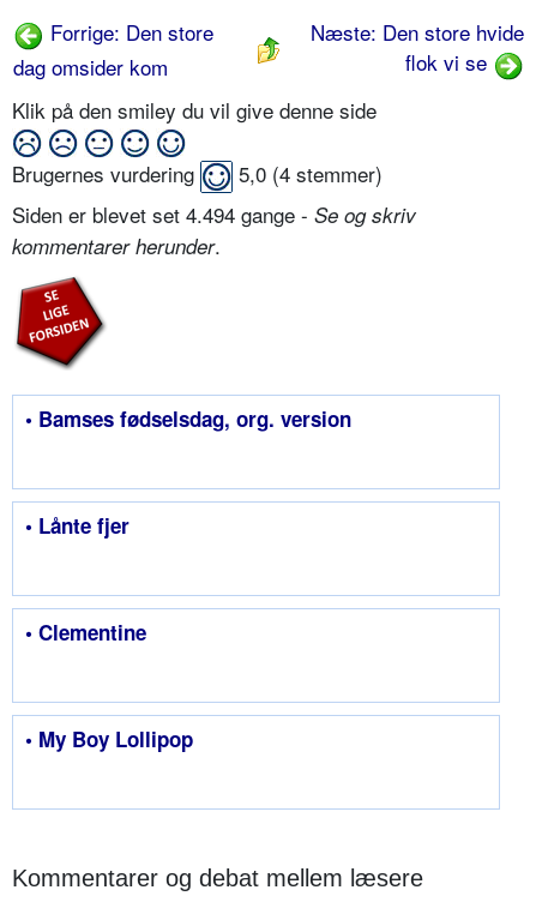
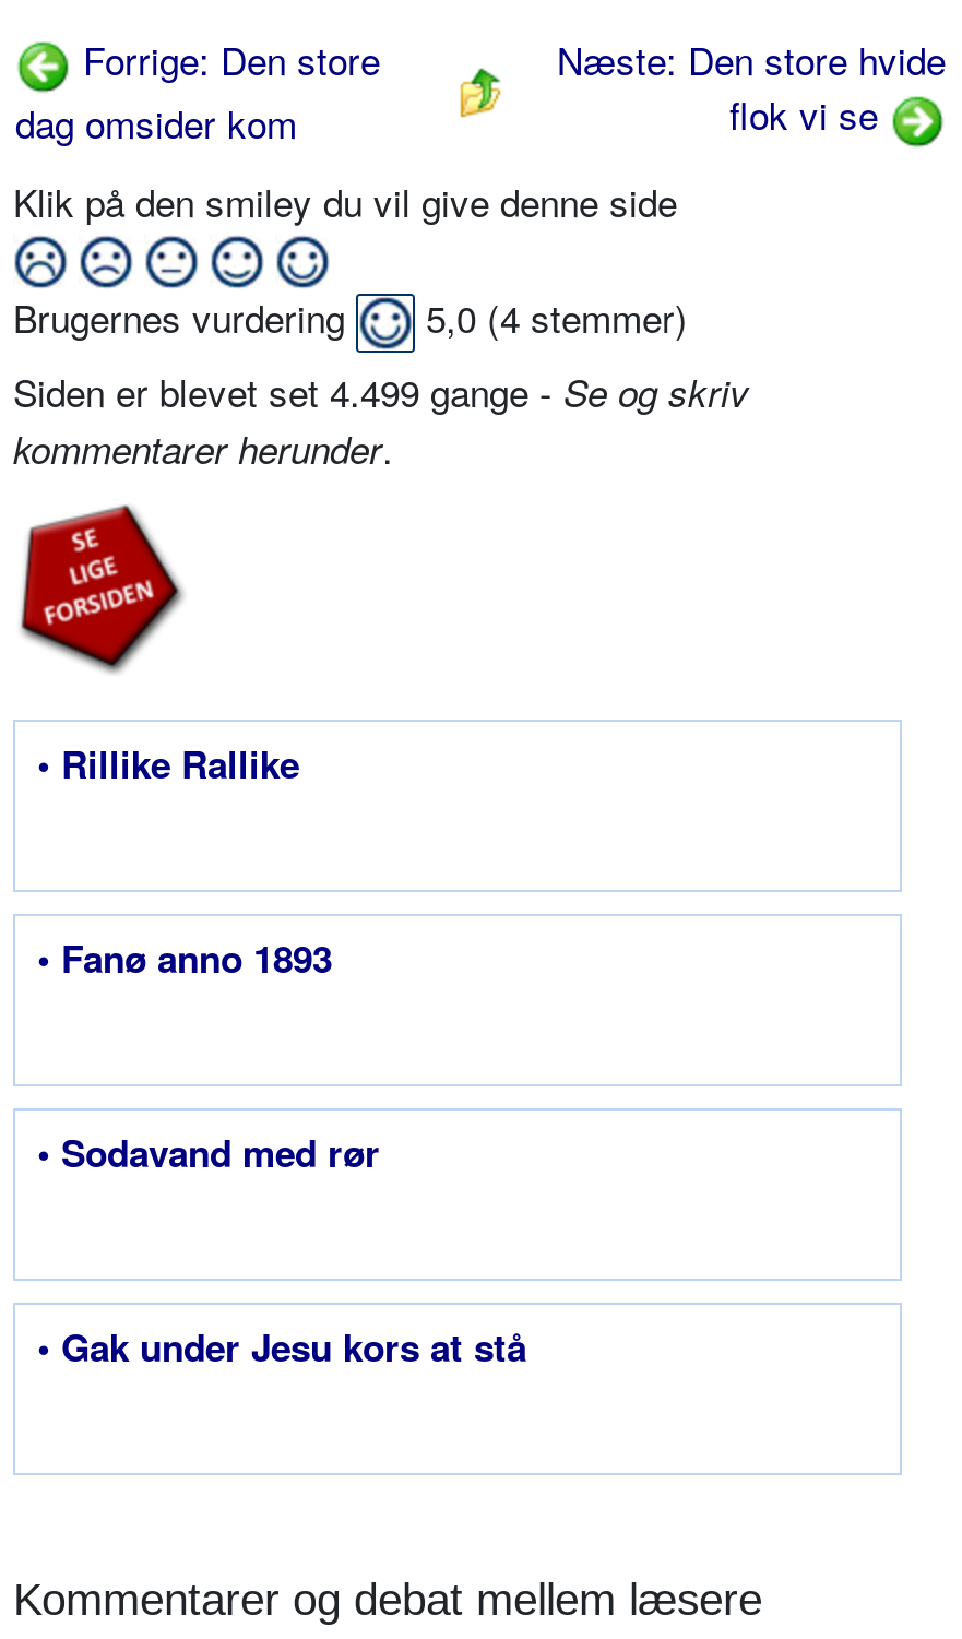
- Siden er blevet set 4.494 gange - Se og skriv
+ Siden er blevet set 4.499 gange - Se og skriv

- • Bamses fødselsdag, org. version
+ • Rillike Rallike

- • Lånte fjer
+ • Fanø anno 1893

- • Clementine
+ • Sodavand med rør

- • My Boy Lollipop
+ • Gak under Jesu kors at stå
